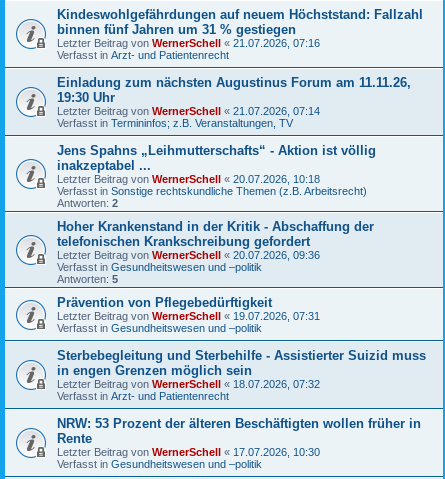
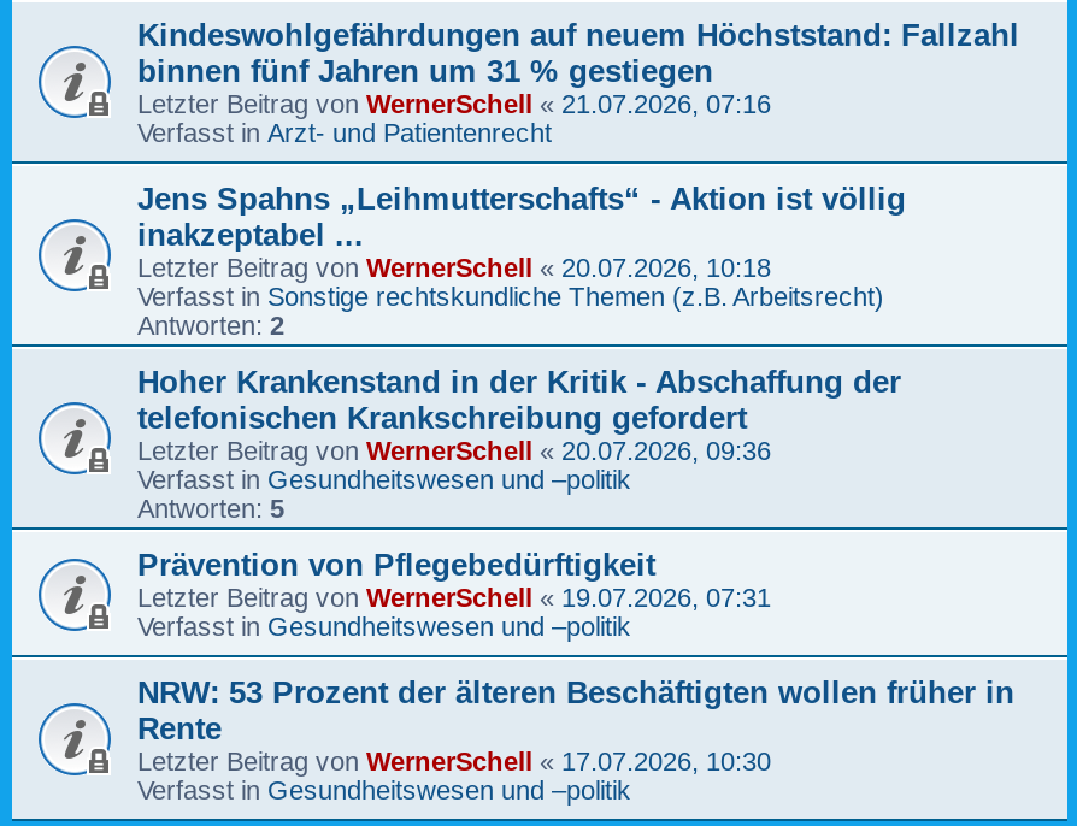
- Einladung zum nächsten Augustinus Forum am 11.11.26,
- 19:30 Uhr
- Letzter Beitrag von WernerSchell «21.07.2026, 07:14
- Verfasst in Termininfos; z.B. Veranstaltungen, TV

- Sterbebegleitung und Sterbehilfe - Assistierter Suizid muss
- in engen Grenzen möglich sein
- Letzter Beitrag von WernerSchell «18.07.2026, 07:32
- Verfasst in Arzt- und Patientenrecht
